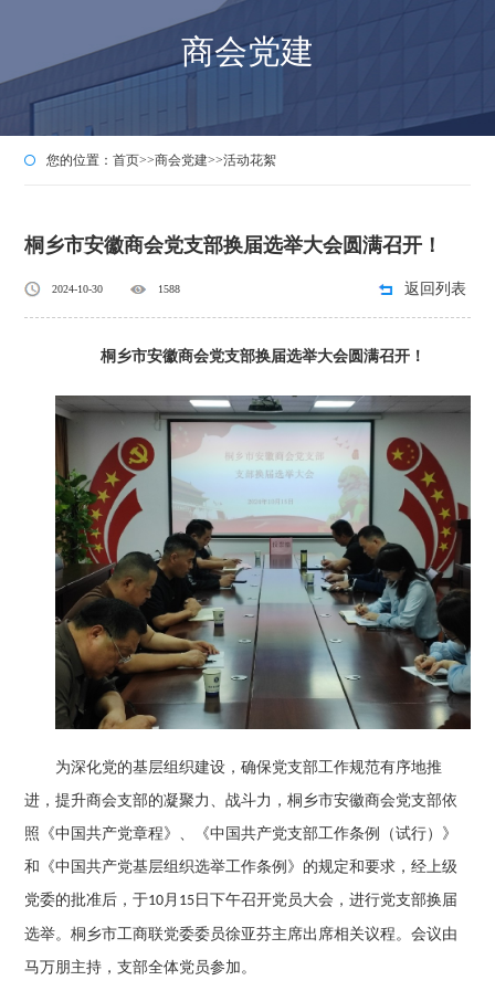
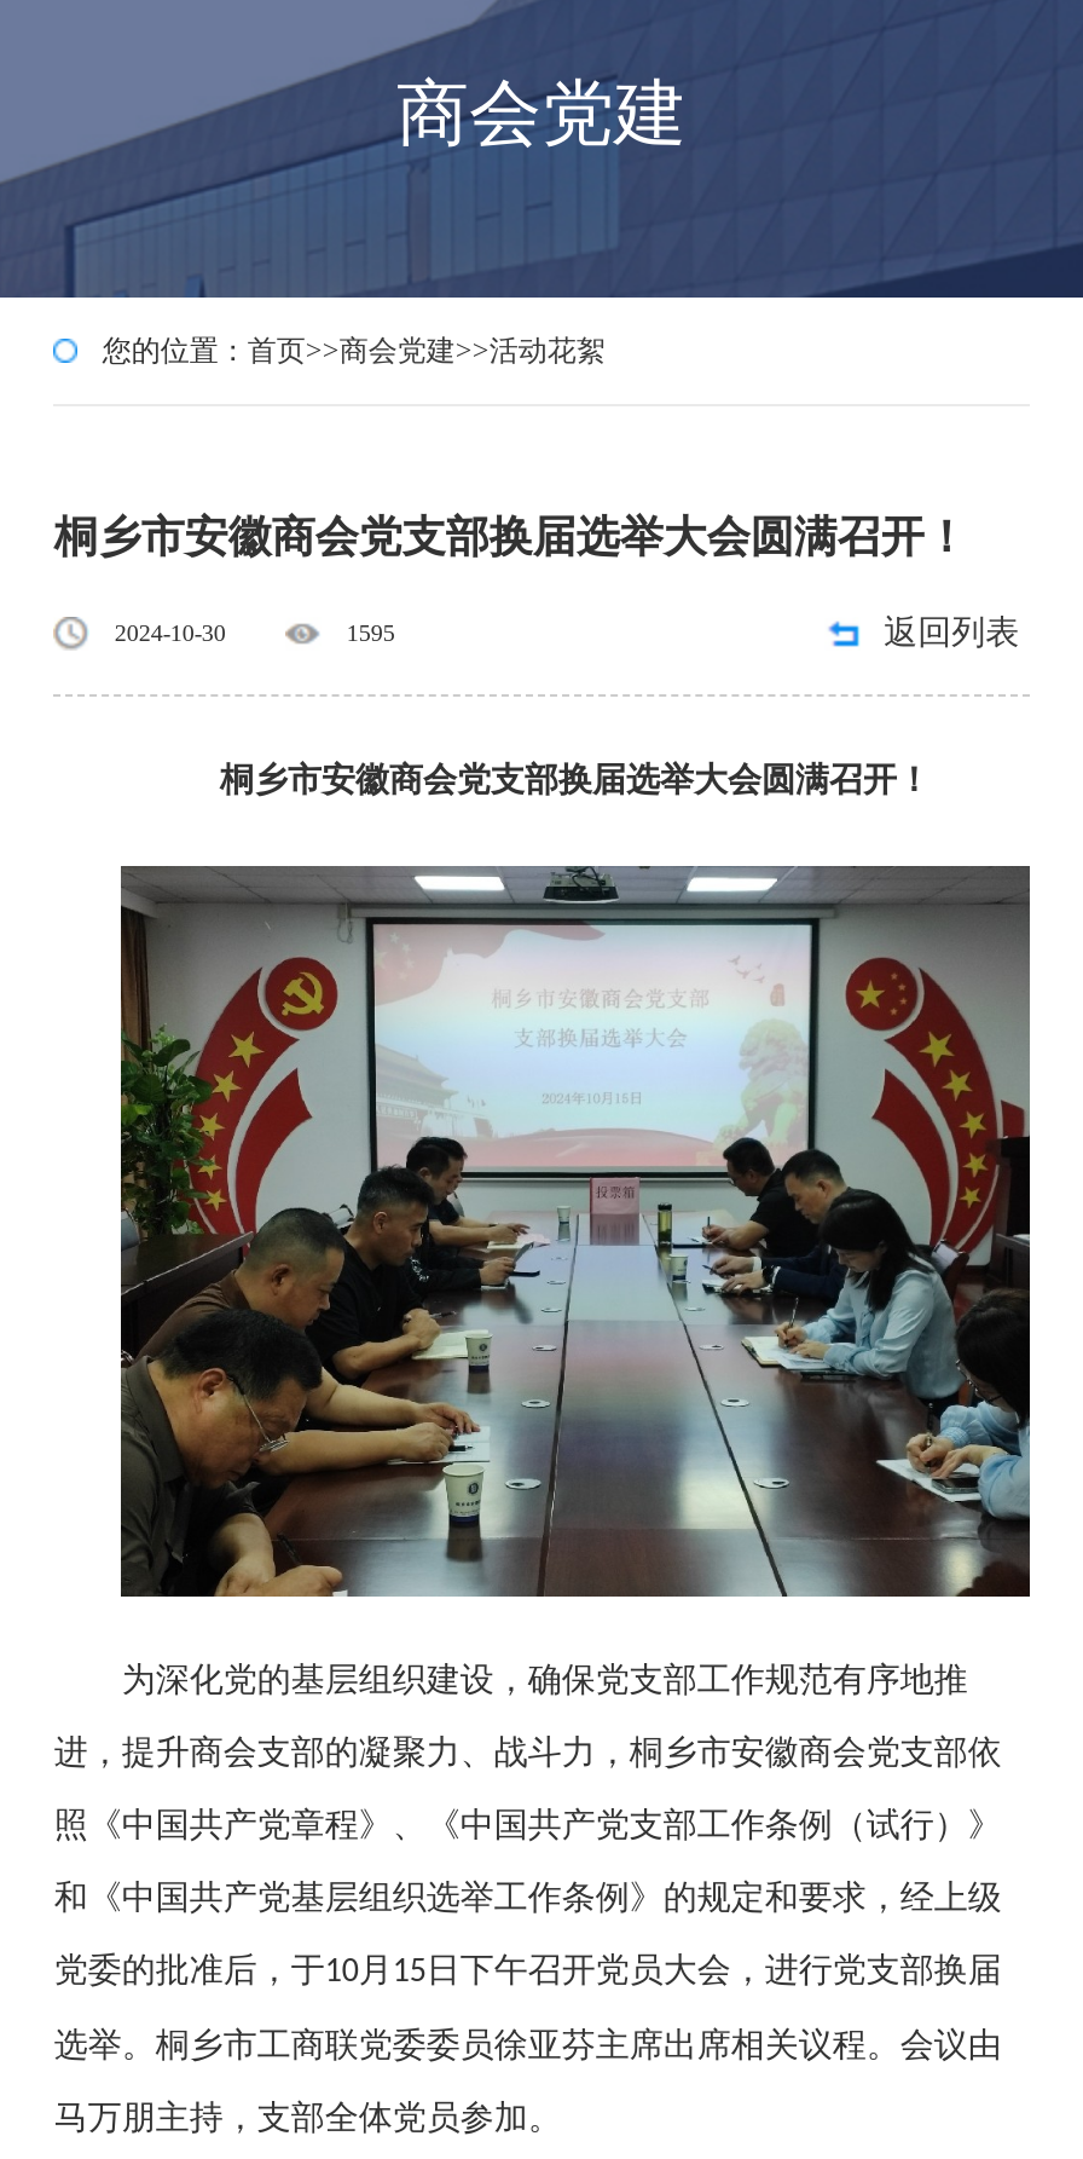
- 1588
+ 1595
